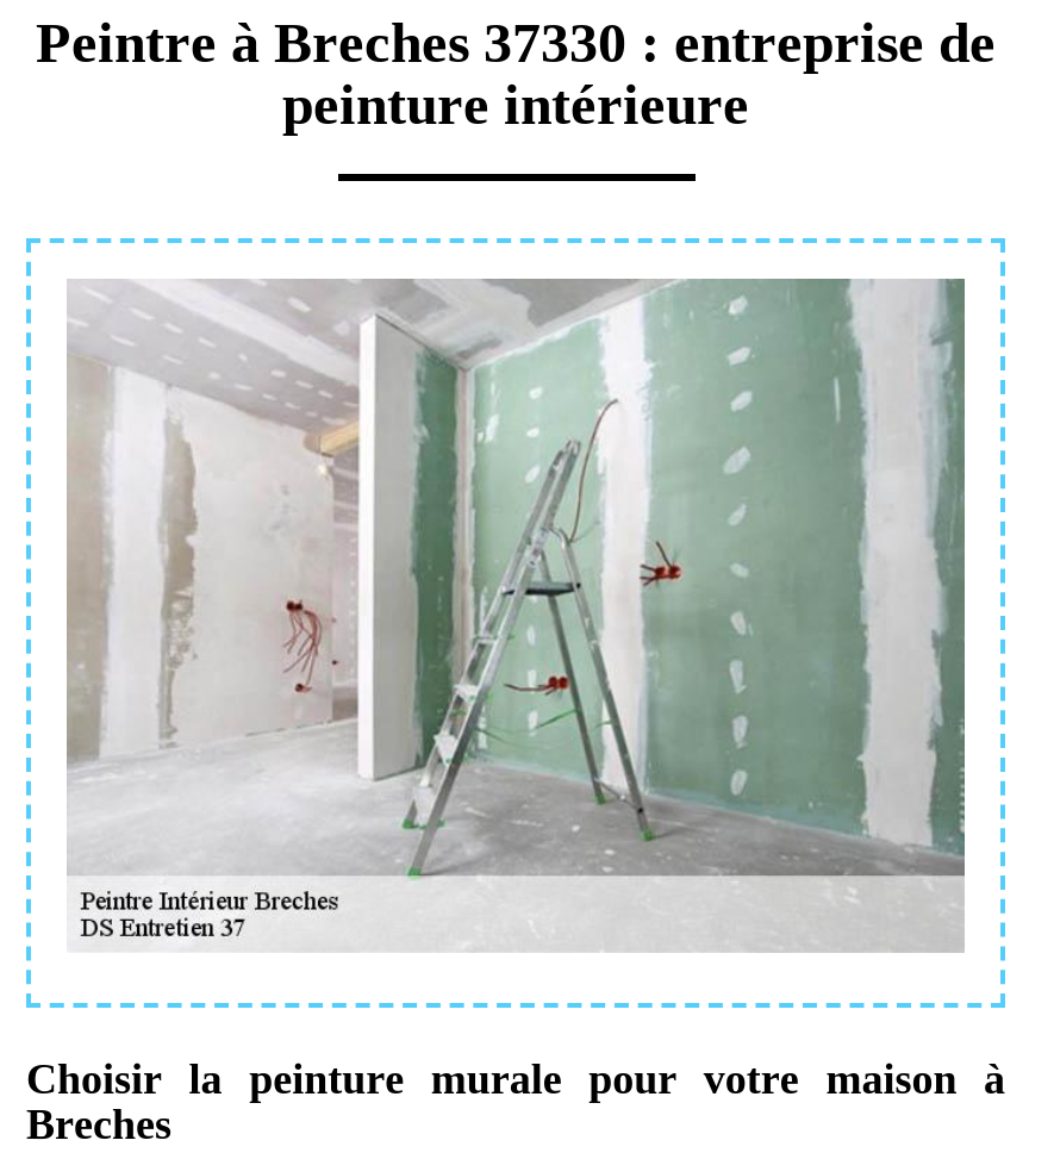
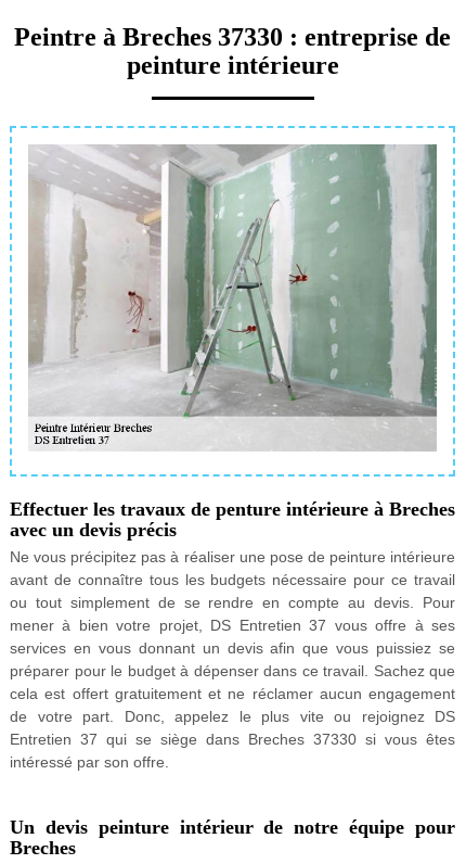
- Choisir la peinture murale pour votre maison à
+ Effectuer les travaux de penture intérieure à Breches
+ avec un devis précis
+ Ne vous précipitez pas à réaliser une pose de peinture intérieure
+ avant de connaître tous les budgets nécessaire pour ce travail
+ ou tout simplement de se rendre en compte au devis. Pour
+ mener à bien votre projet, DS Entretien 37 vous offre à ses
+ services en vous donnant un devis afin que vous puissiez se
+ préparer pour le budget à dépenser dans ce travail. Sachez que
+ cela est offert gratuitement et ne réclamer aucun engagement
+ de votre part. Donc, appelez le plus vite ou rejoignez DS
+ Entretien 37 qui se siège dans Breches 37330 si vous êtes
+ intéressé par son offre.
+ Un devis peinture intérieur de notre équipe pour
